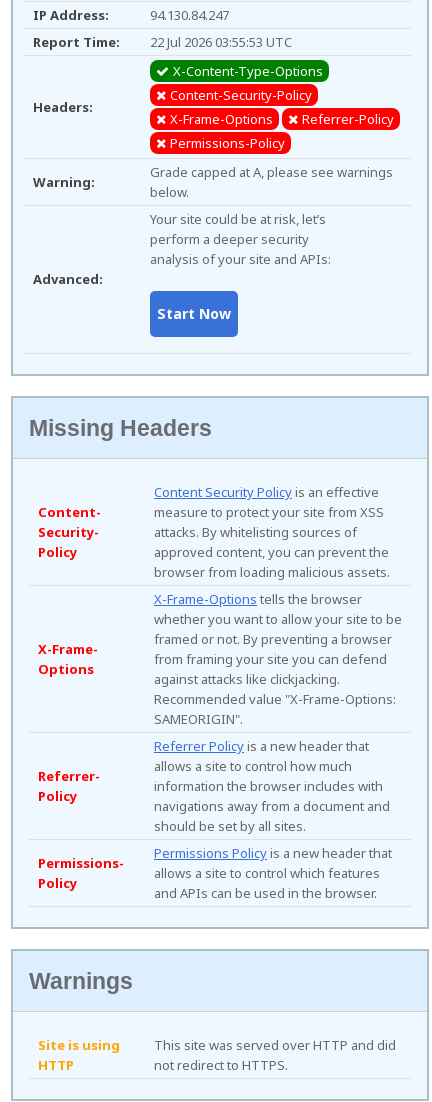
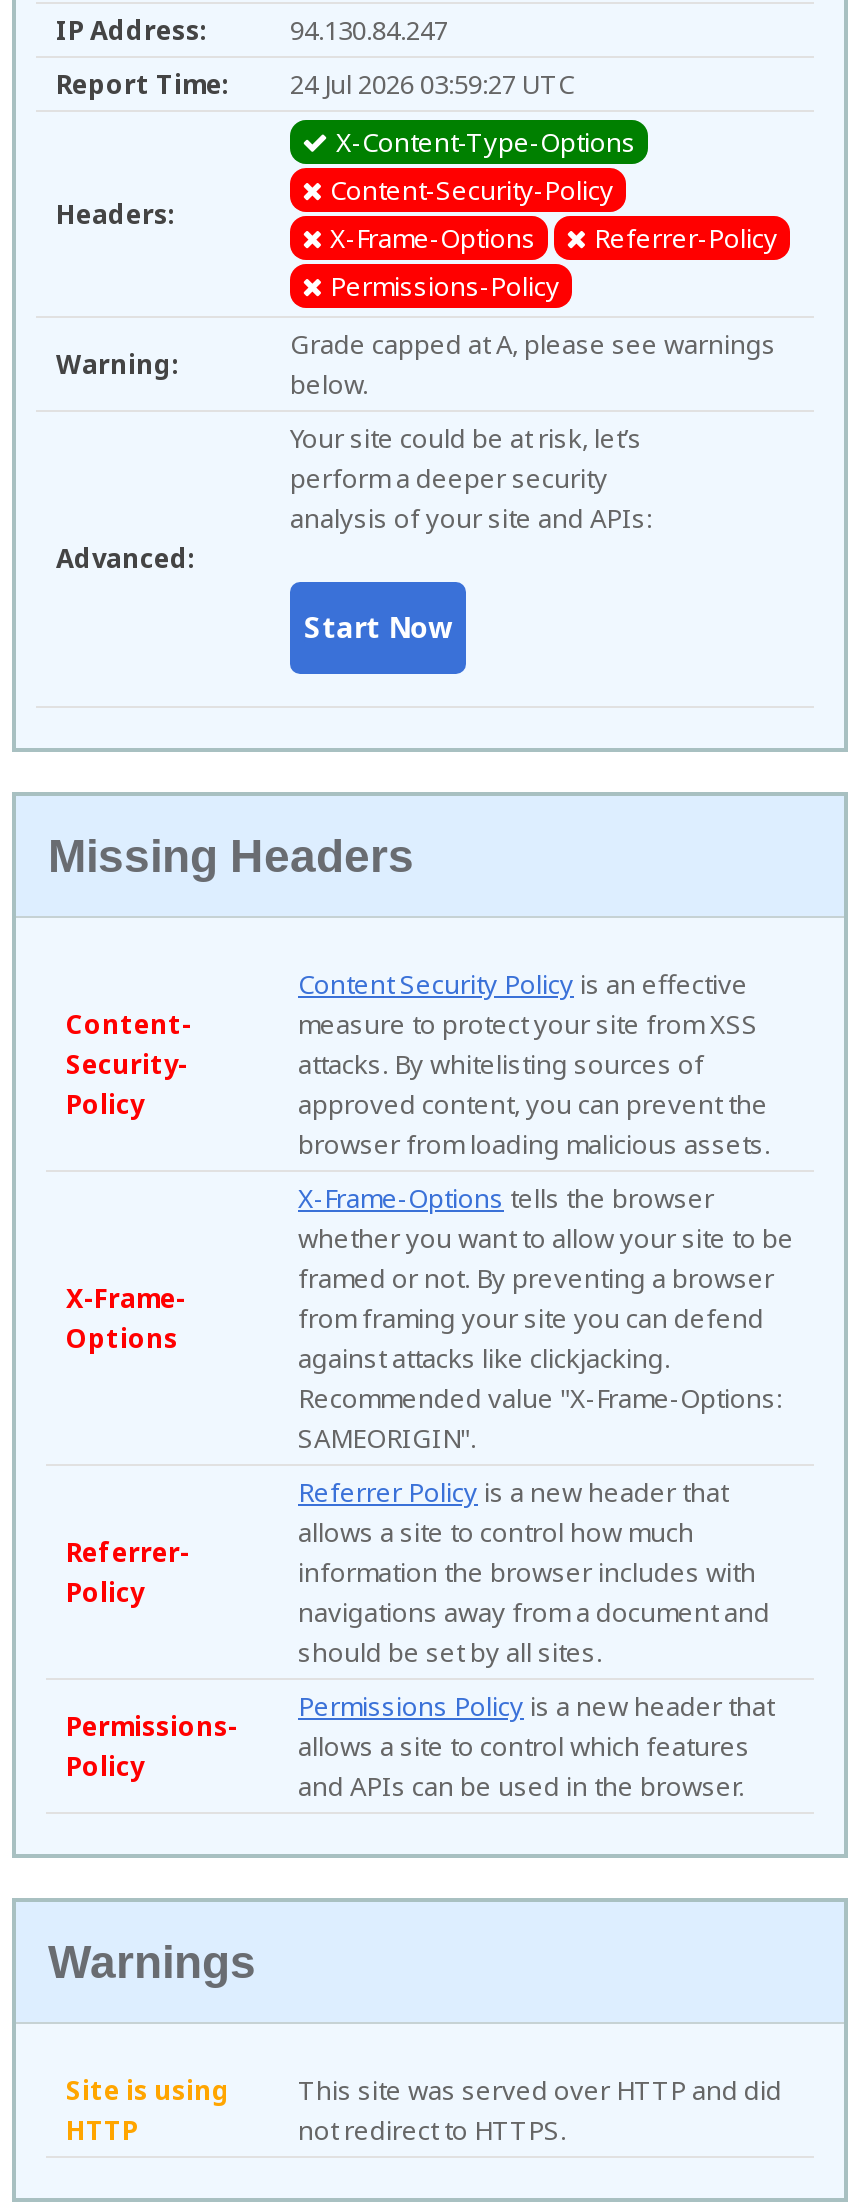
- Report Time: 22 Jul 2026 03:55:53 UTC
+ Report Time: 24 Jul 2026 03:59:27 UTC
